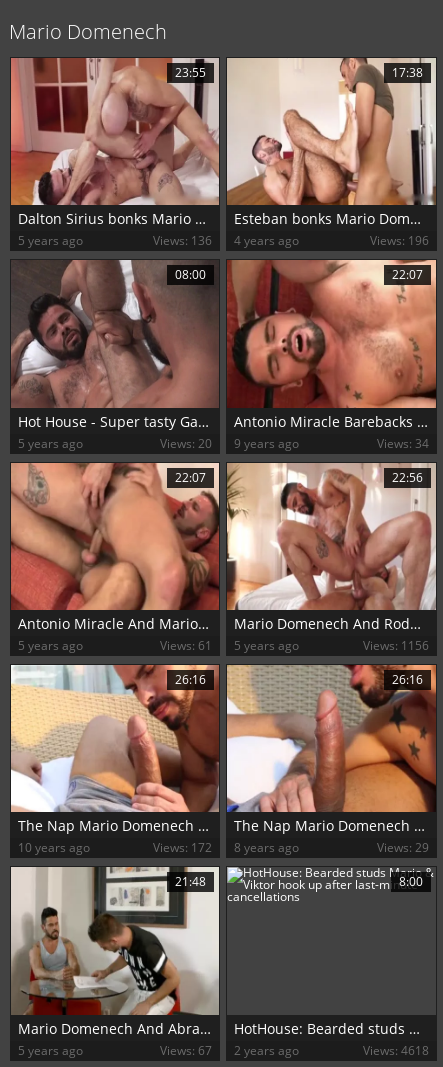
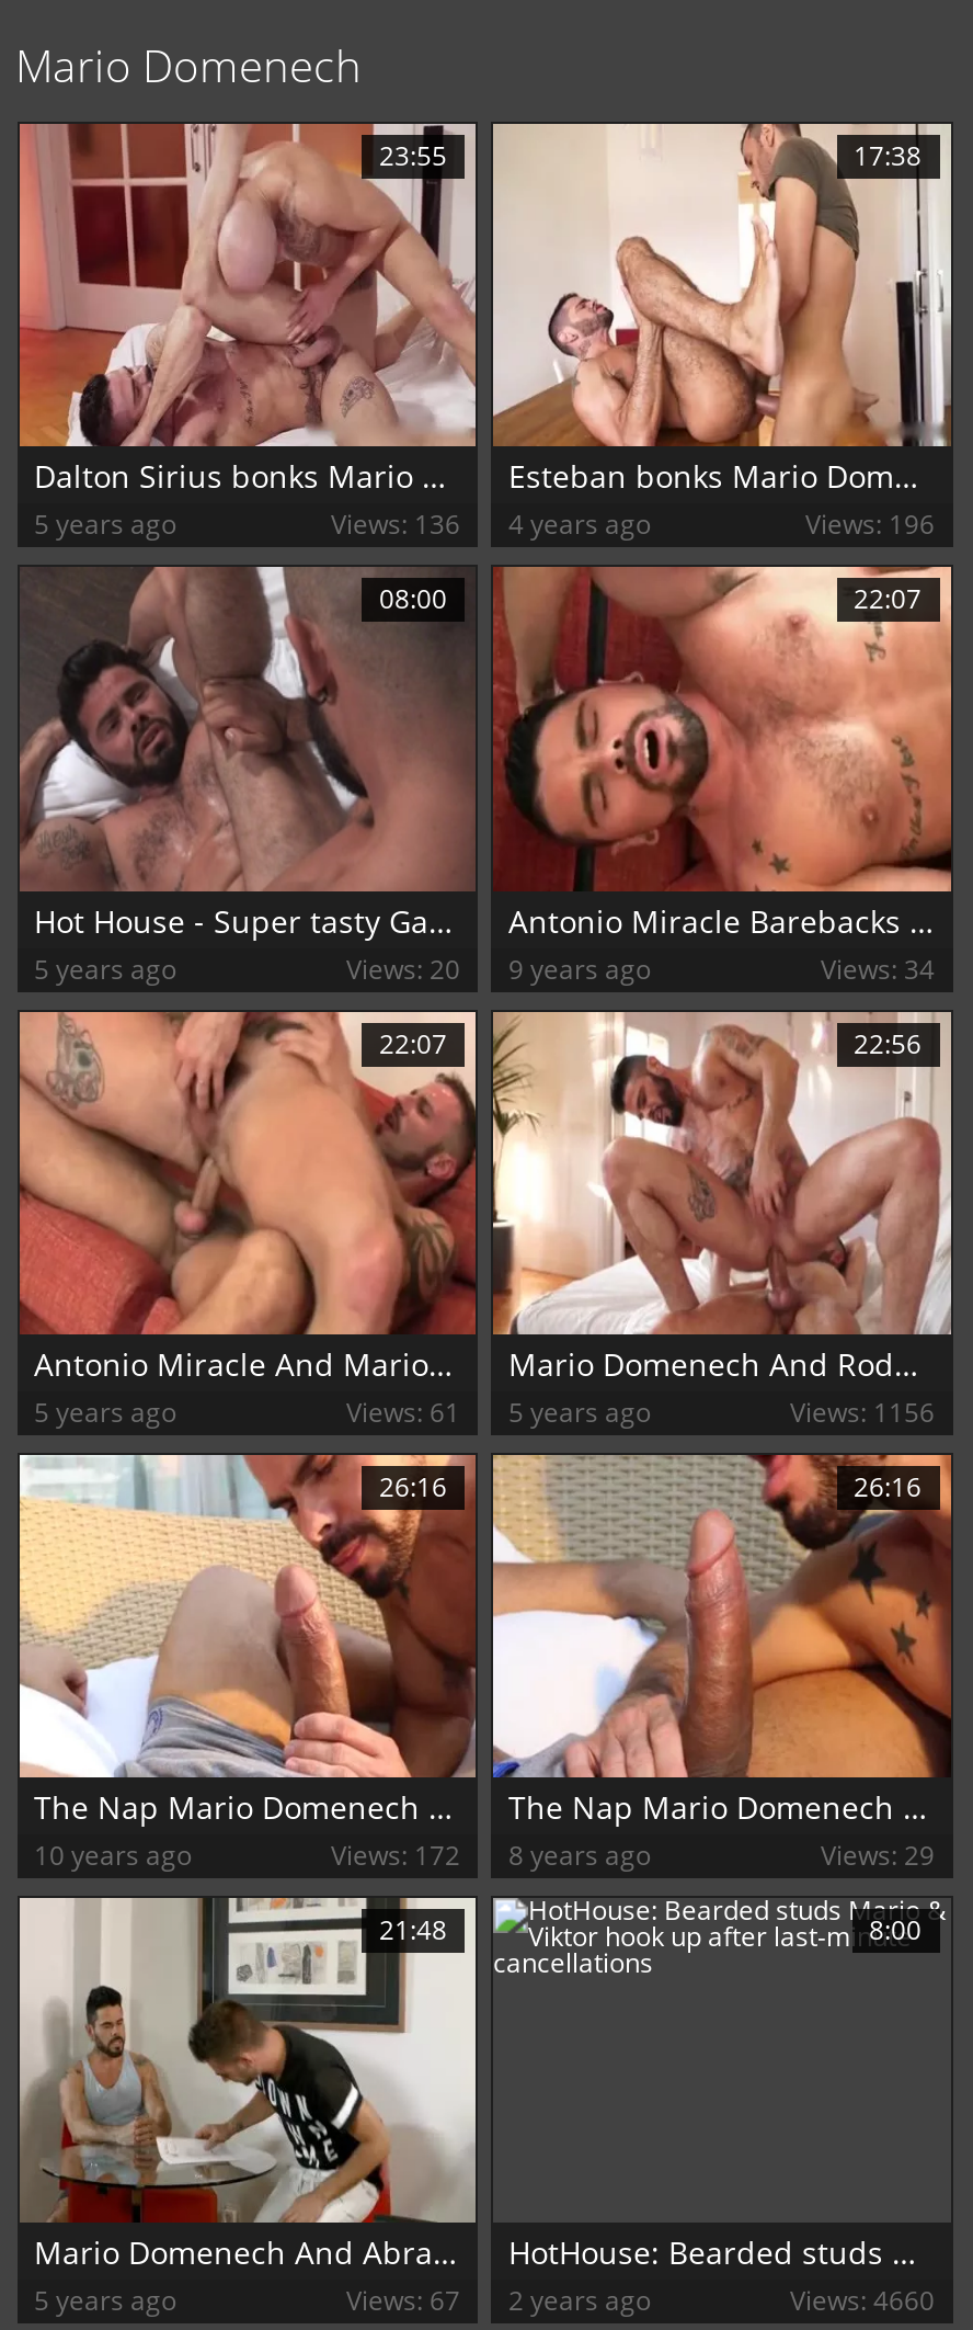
- Views: 4618
+ Views: 4660
